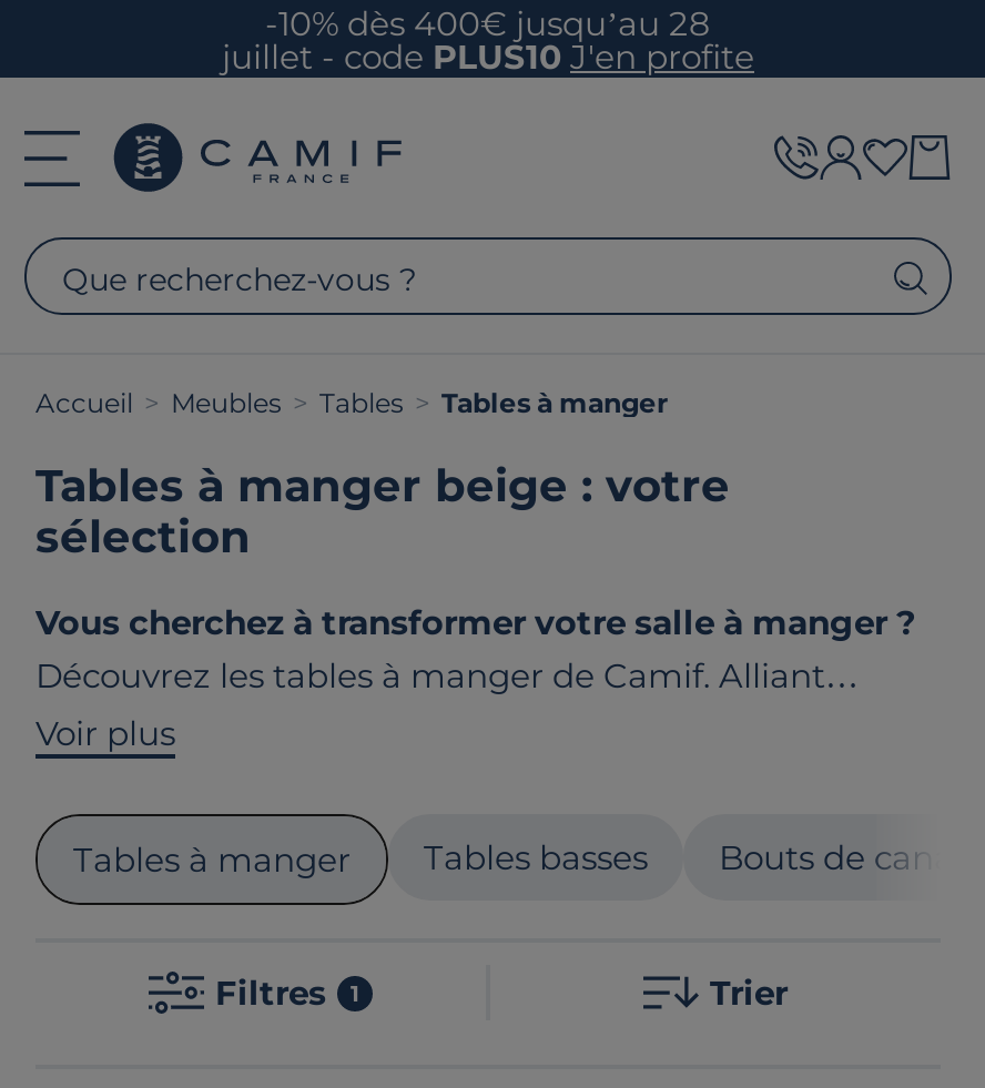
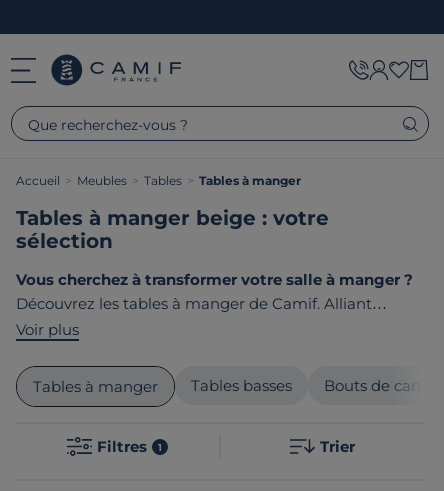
- -10% dès 400€ jusqu’au 28
- juillet - codePLUS10 J'en profite
